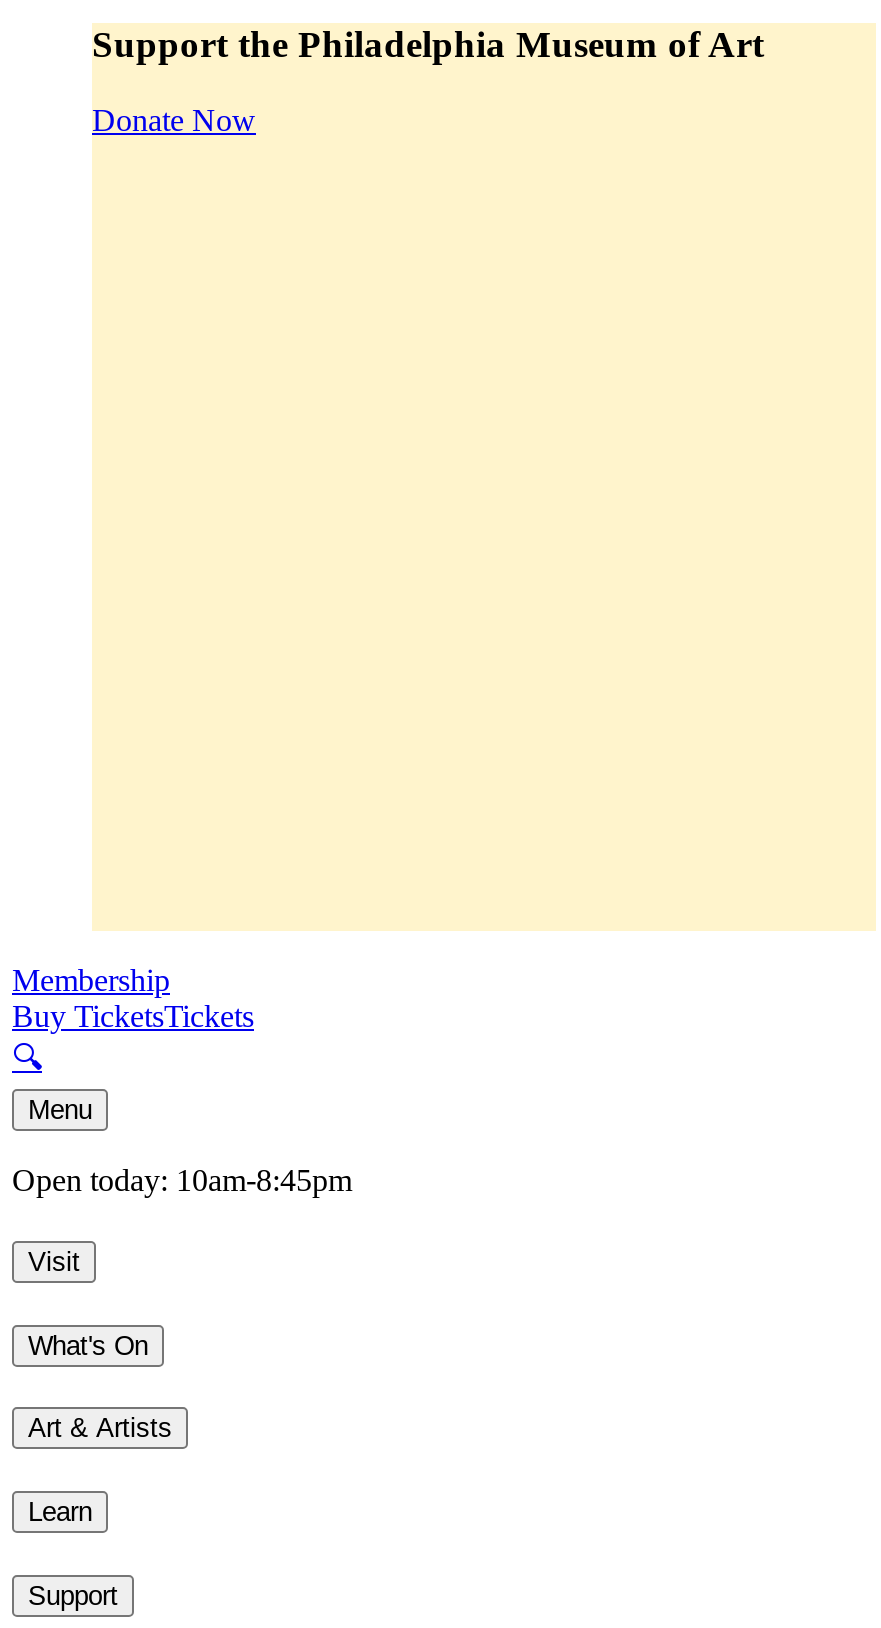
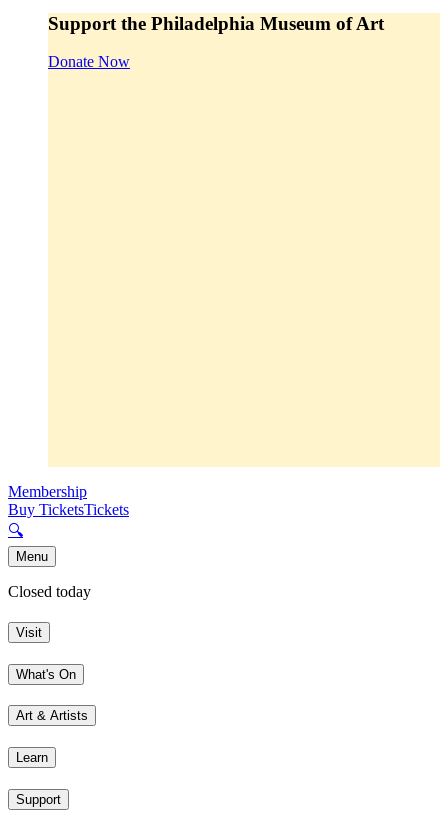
- Open today: 10am-8:45pm
+ Closed today
